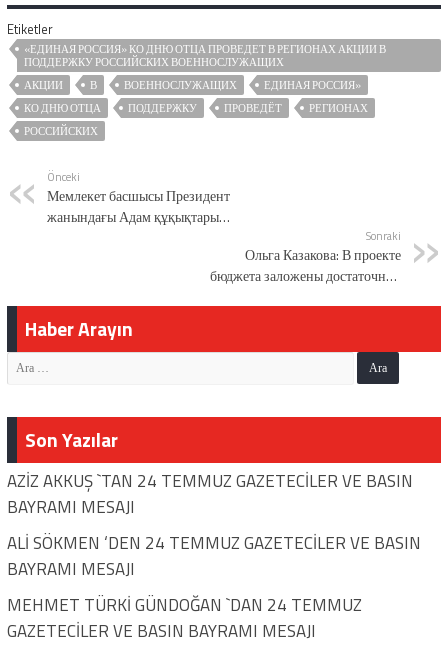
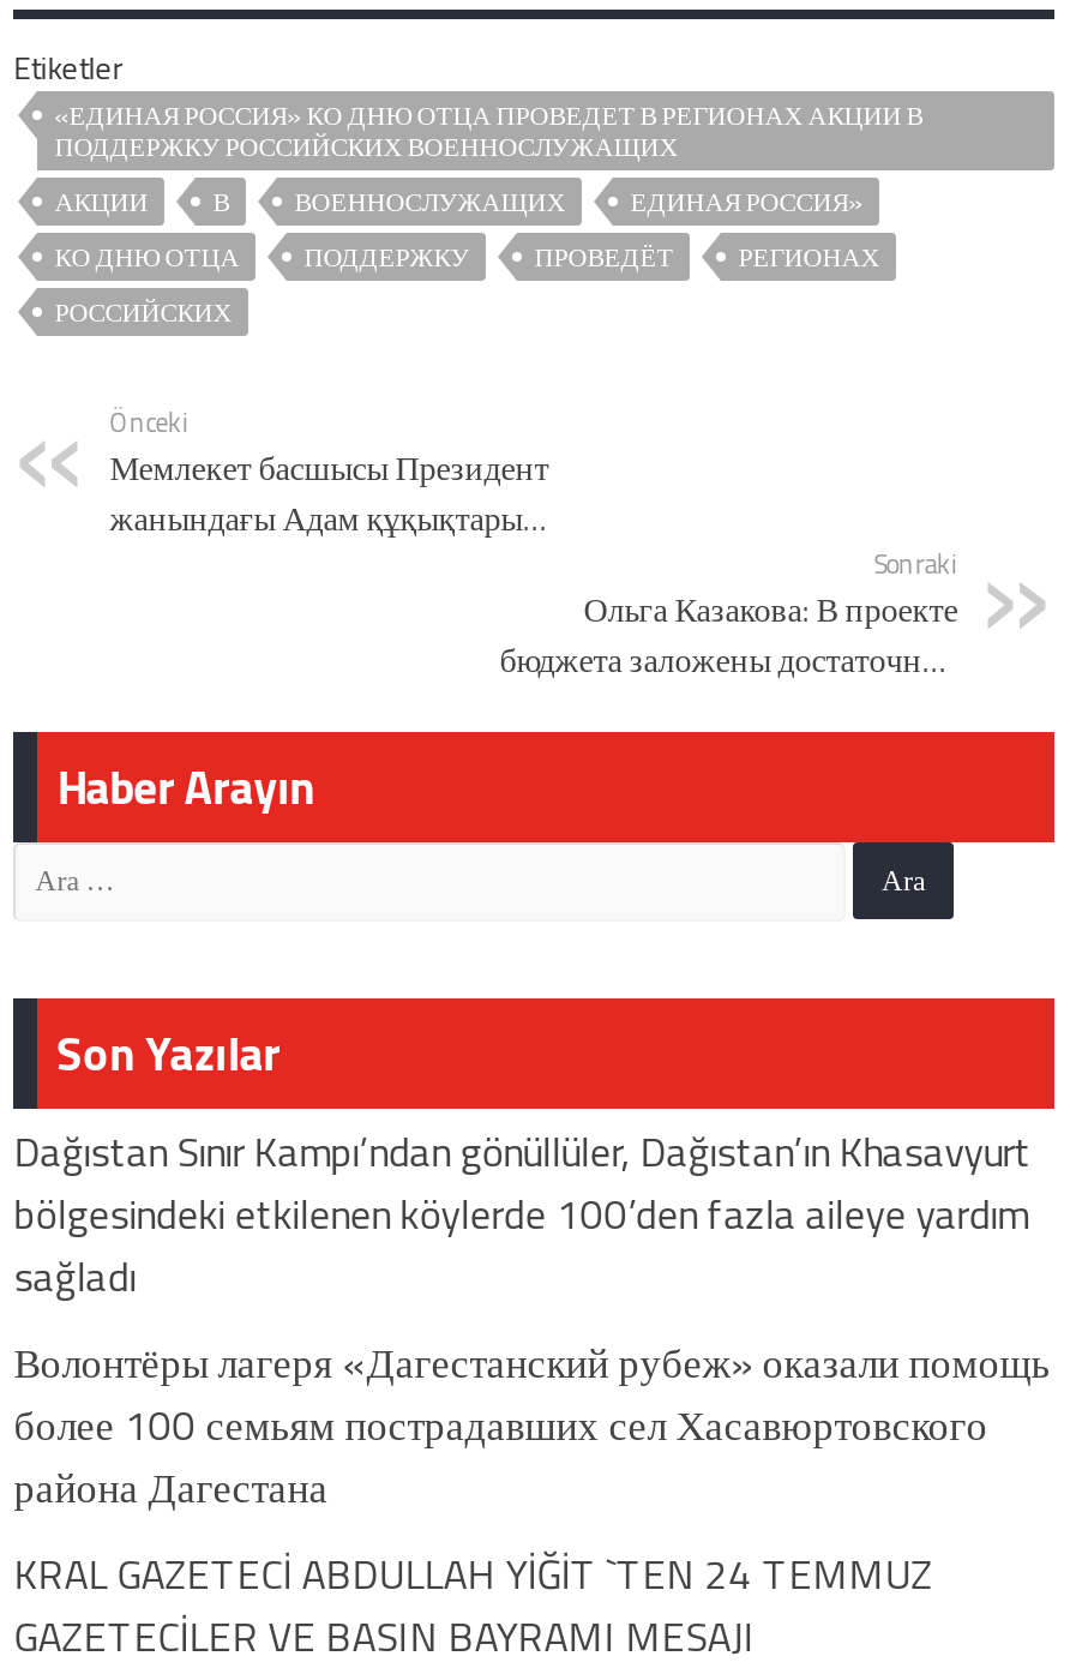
- AZİZ AKKUŞ `TAN 24 TEMMUZ GAZETECİLER VE BASIN
- BAYRAMI MESAJI
- ALİ SÖKMEN ‘DEN 24 TEMMUZ GAZETECİLER VE BASIN
- BAYRAMI MESAJI
- MEHMET TÜRKİ GÜNDOĞAN `DAN 24 TEMMUZ
+ Dağıstan Sınır Kampı’ndan gönüllüler, Dağıstan’ın Khasavyurt
+ bölgesindeki etkilenen köylerde 100’den fazla aileye yardım
+ sağladı
+ Волонтёры лагеря «Дагестанский рубеж» оказали помощь
+ более 100 семьям пострадавших сел Хасавюртовского
+ района Дагестана
+ KRAL GAZETECİ ABDULLAH YİĞİT `TEN 24 TEMMUZ
